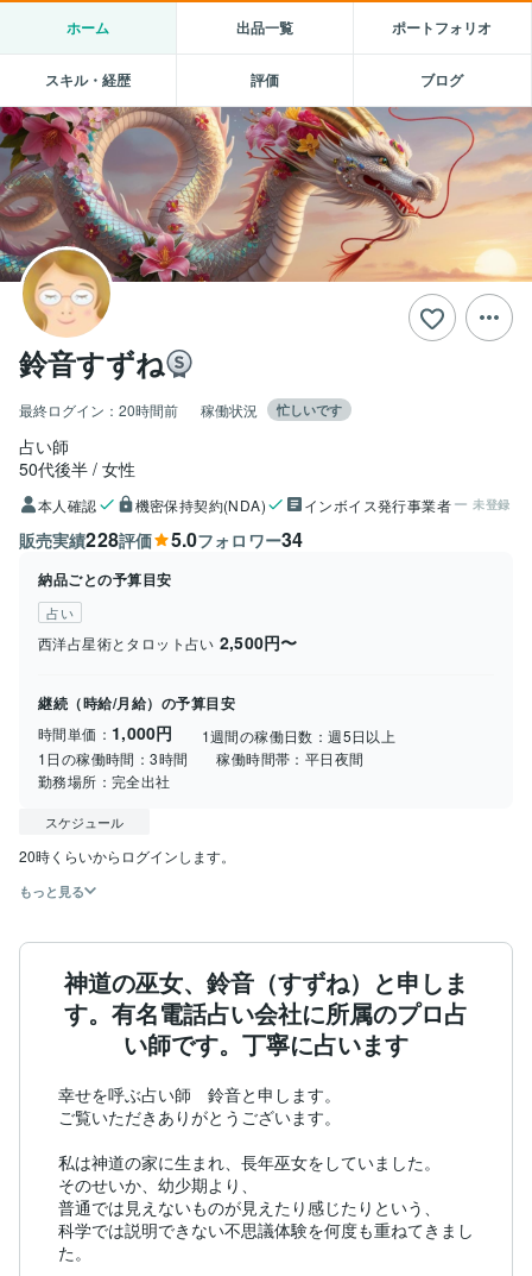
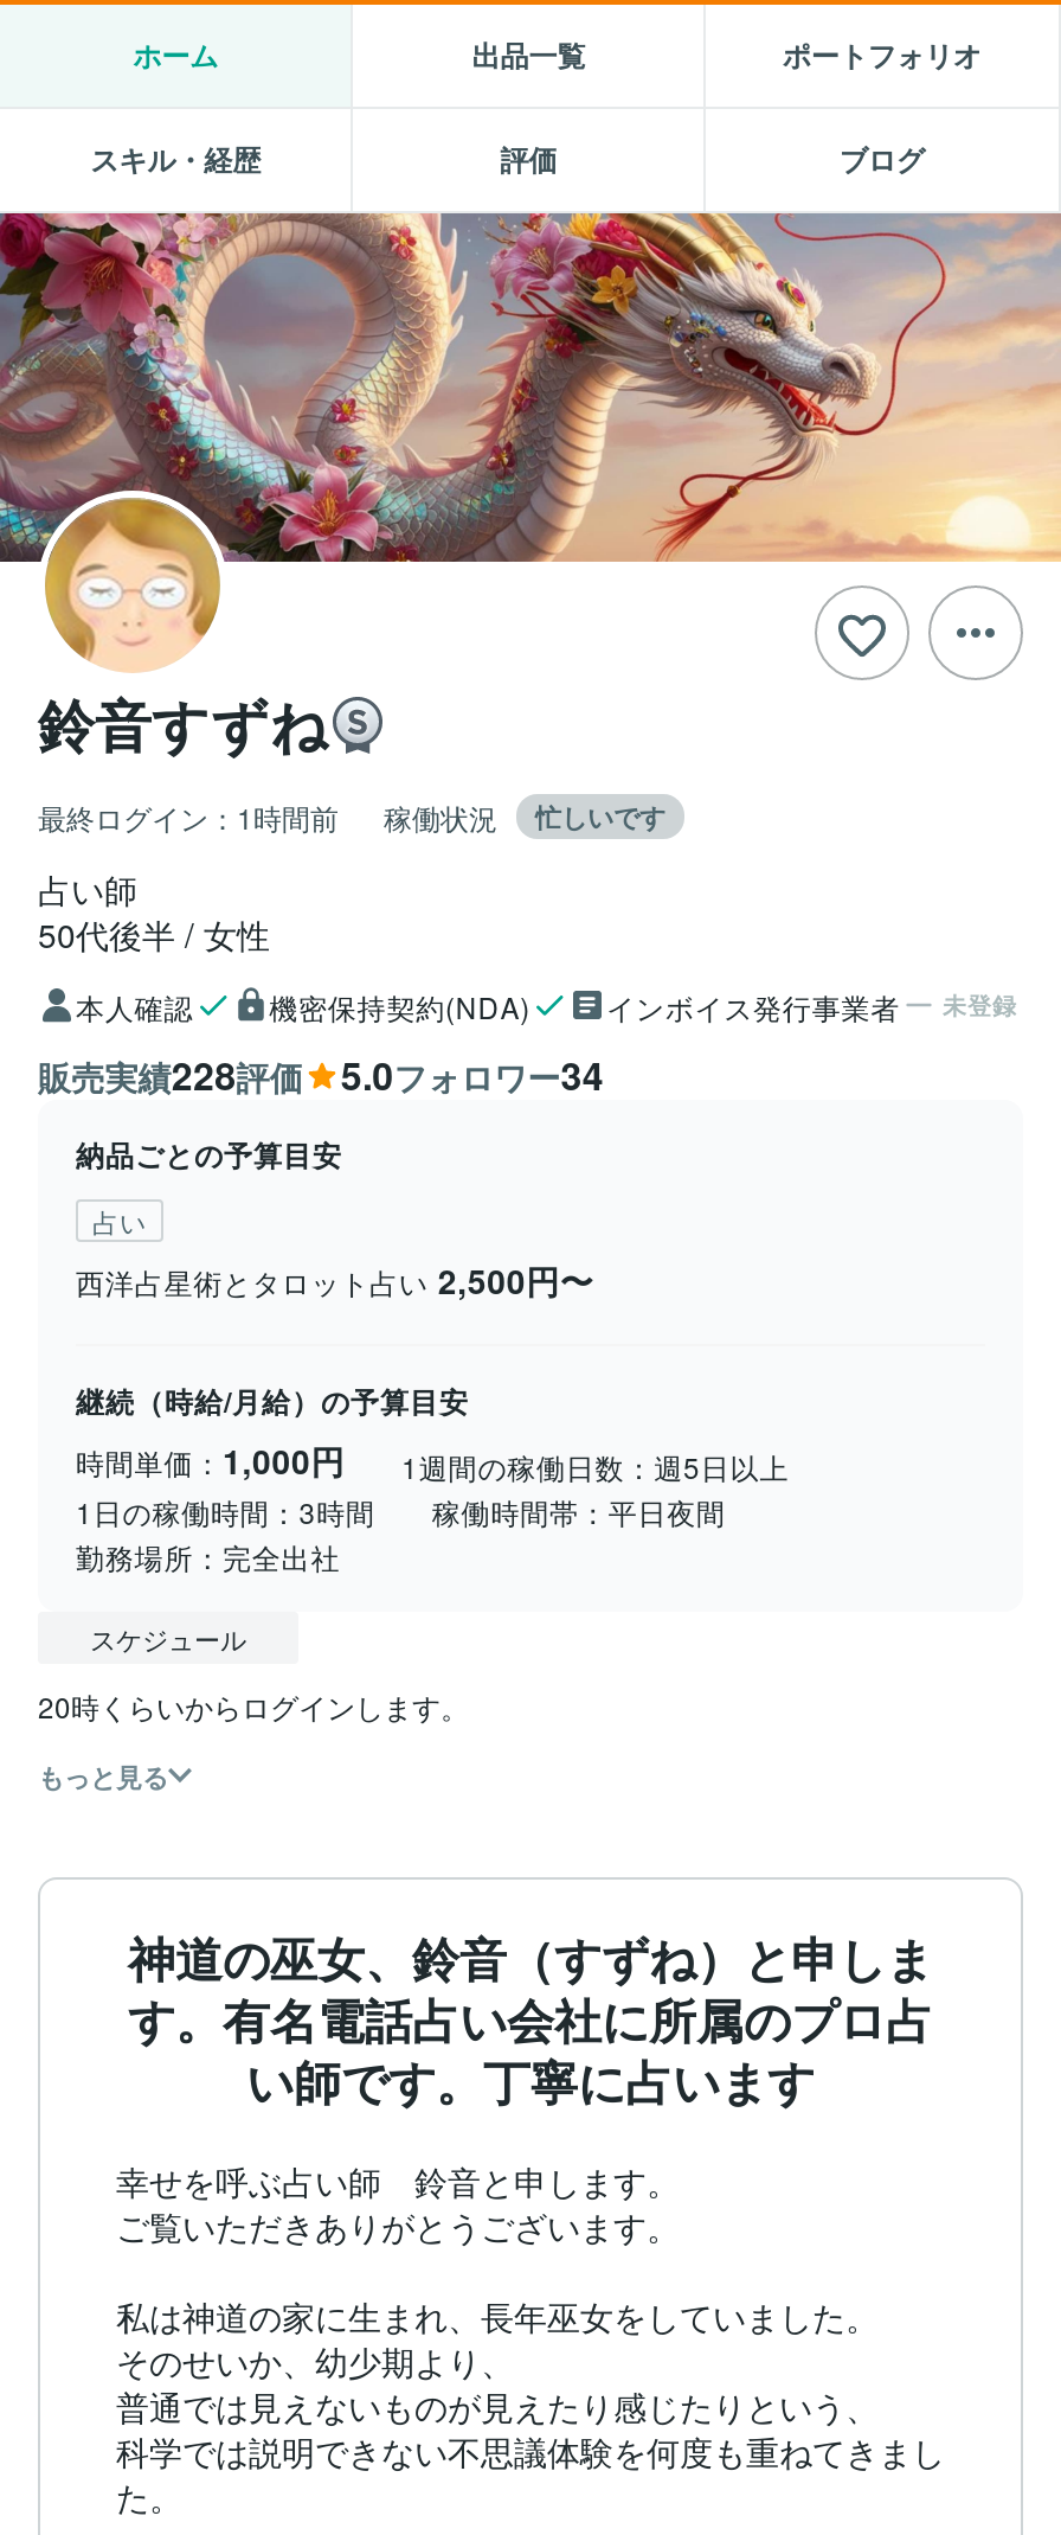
- 最終ログイン：20時間前
+ 最終ログイン：1時間前
